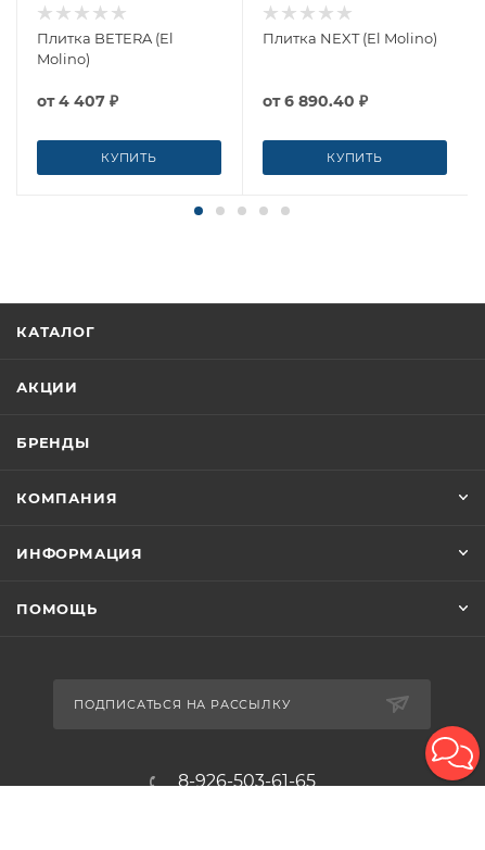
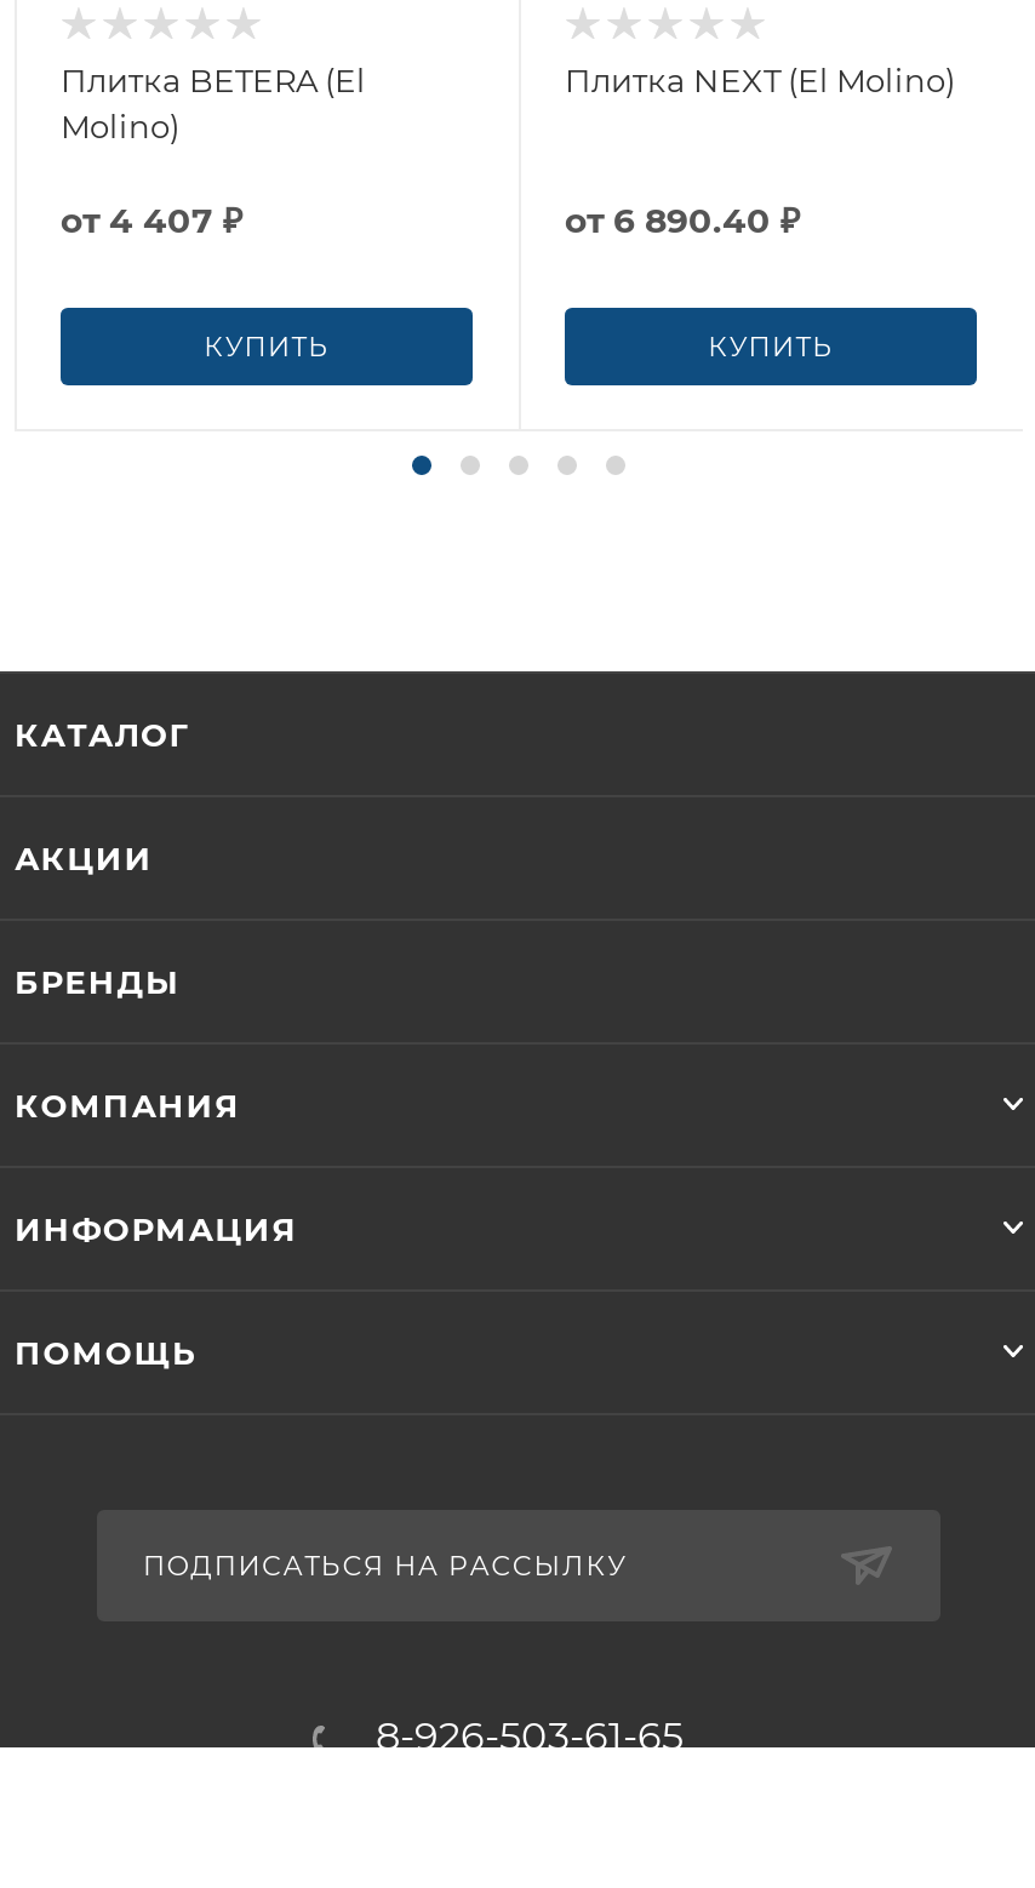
- [image]
